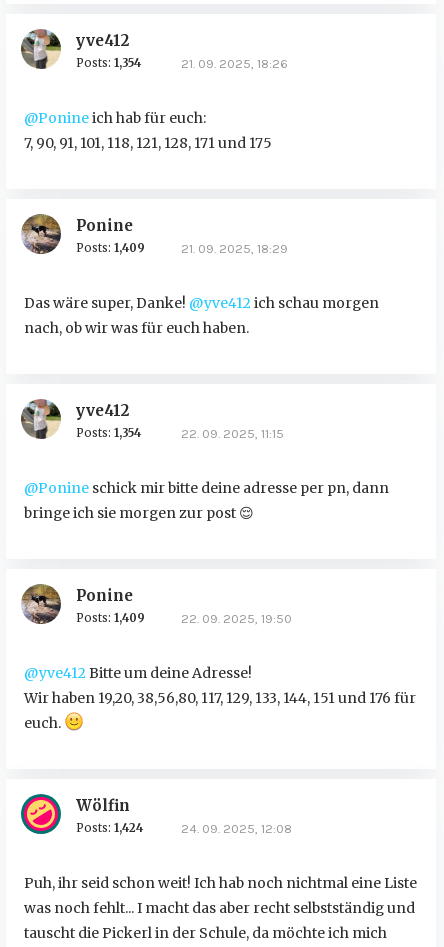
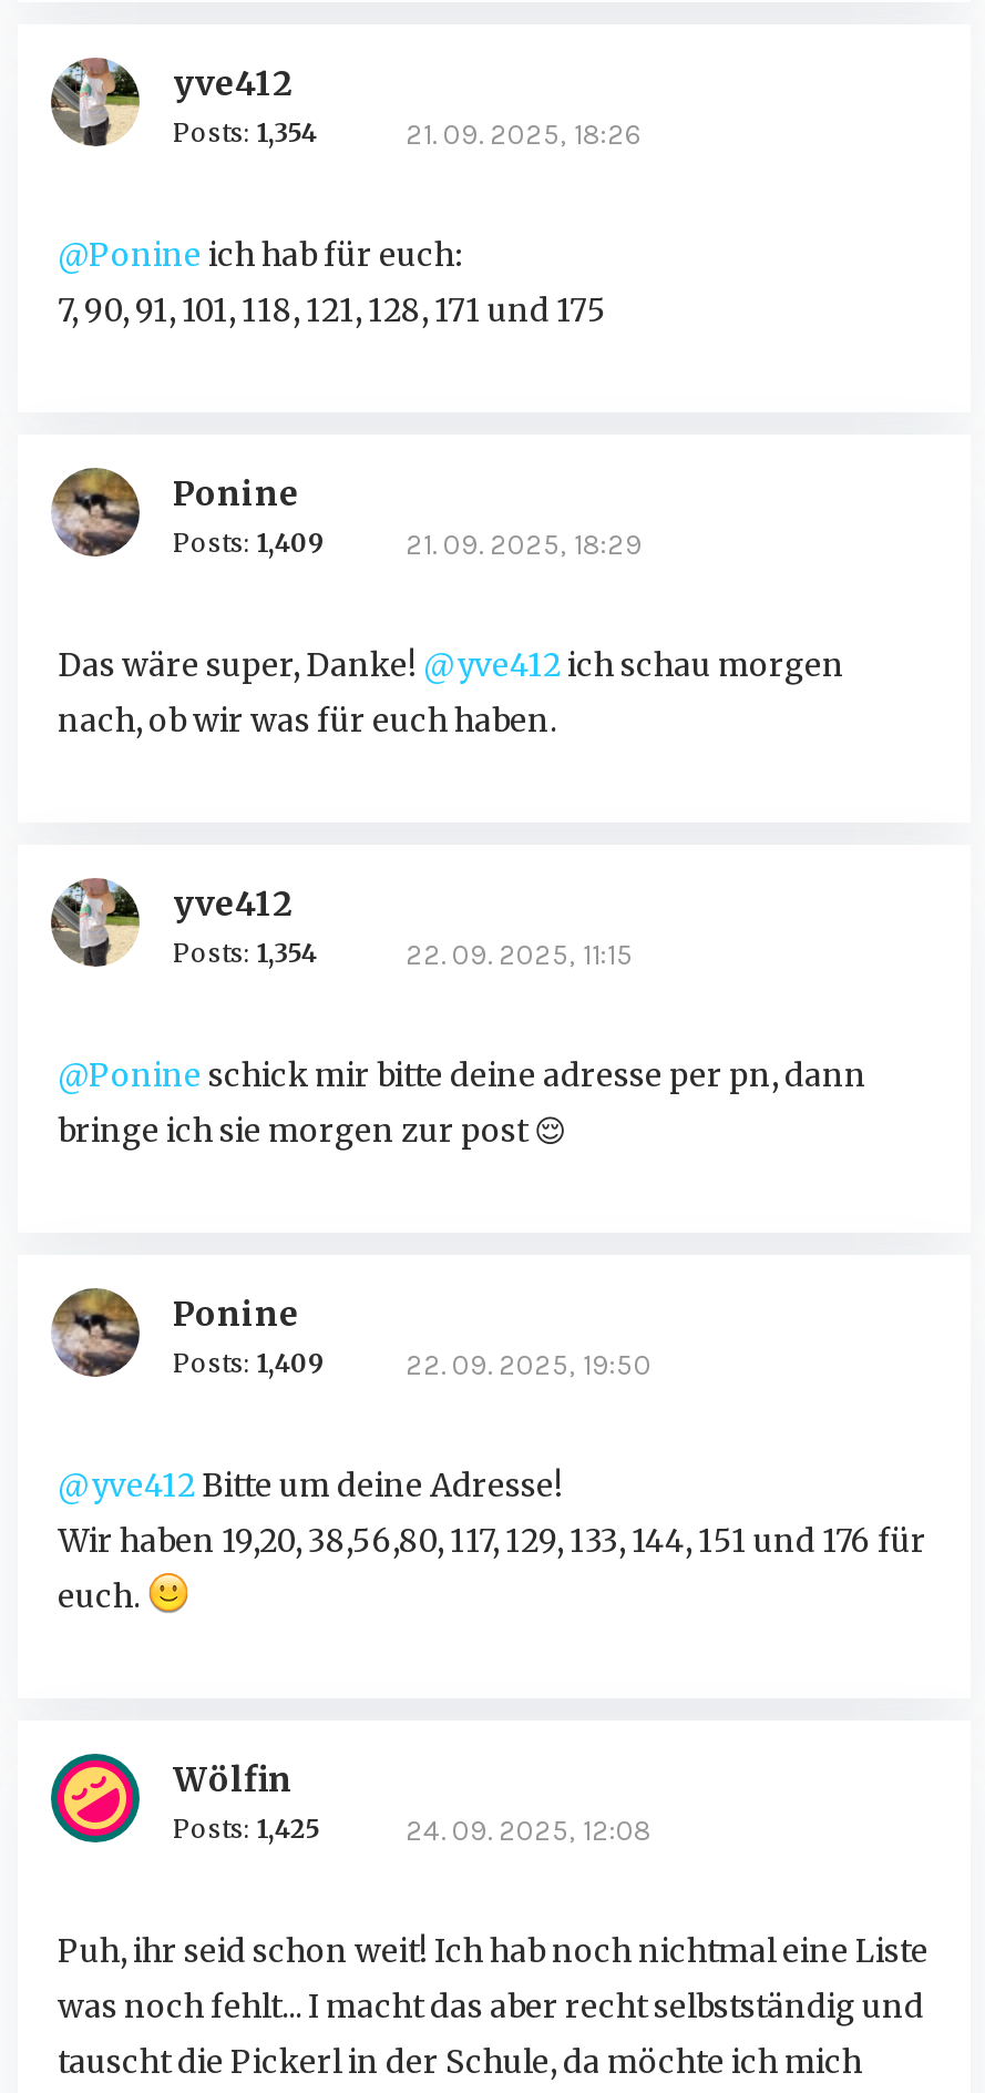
- Posts: 1,424
+ Posts: 1,425
